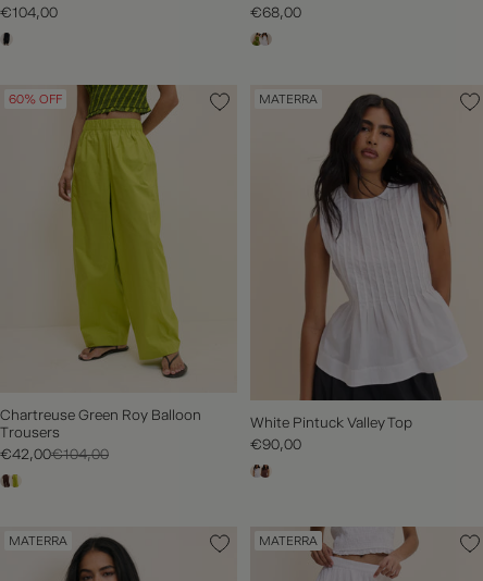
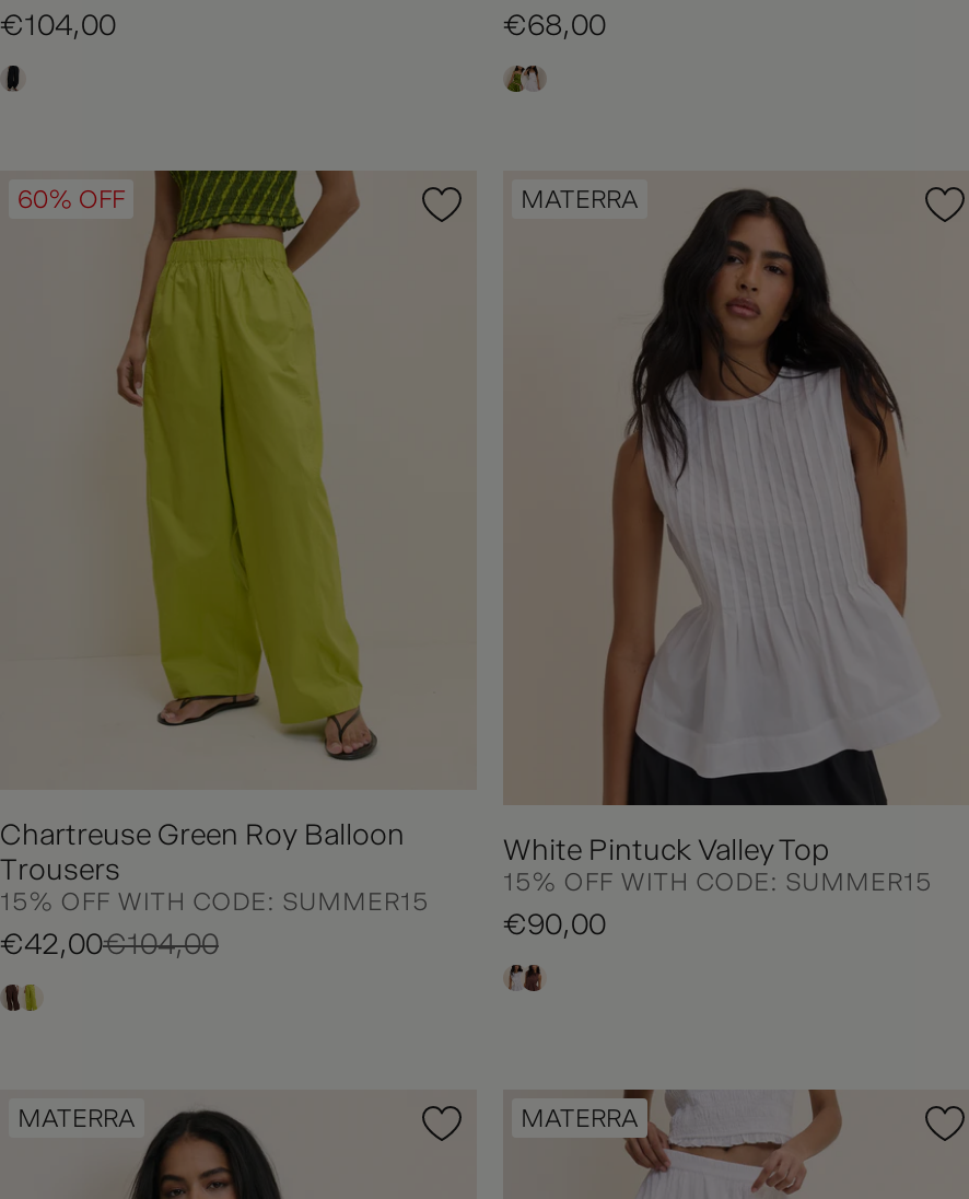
+ 15% OFF WITH CODE: SUMMER15

+ 15% OFF WITH CODE: SUMMER15
